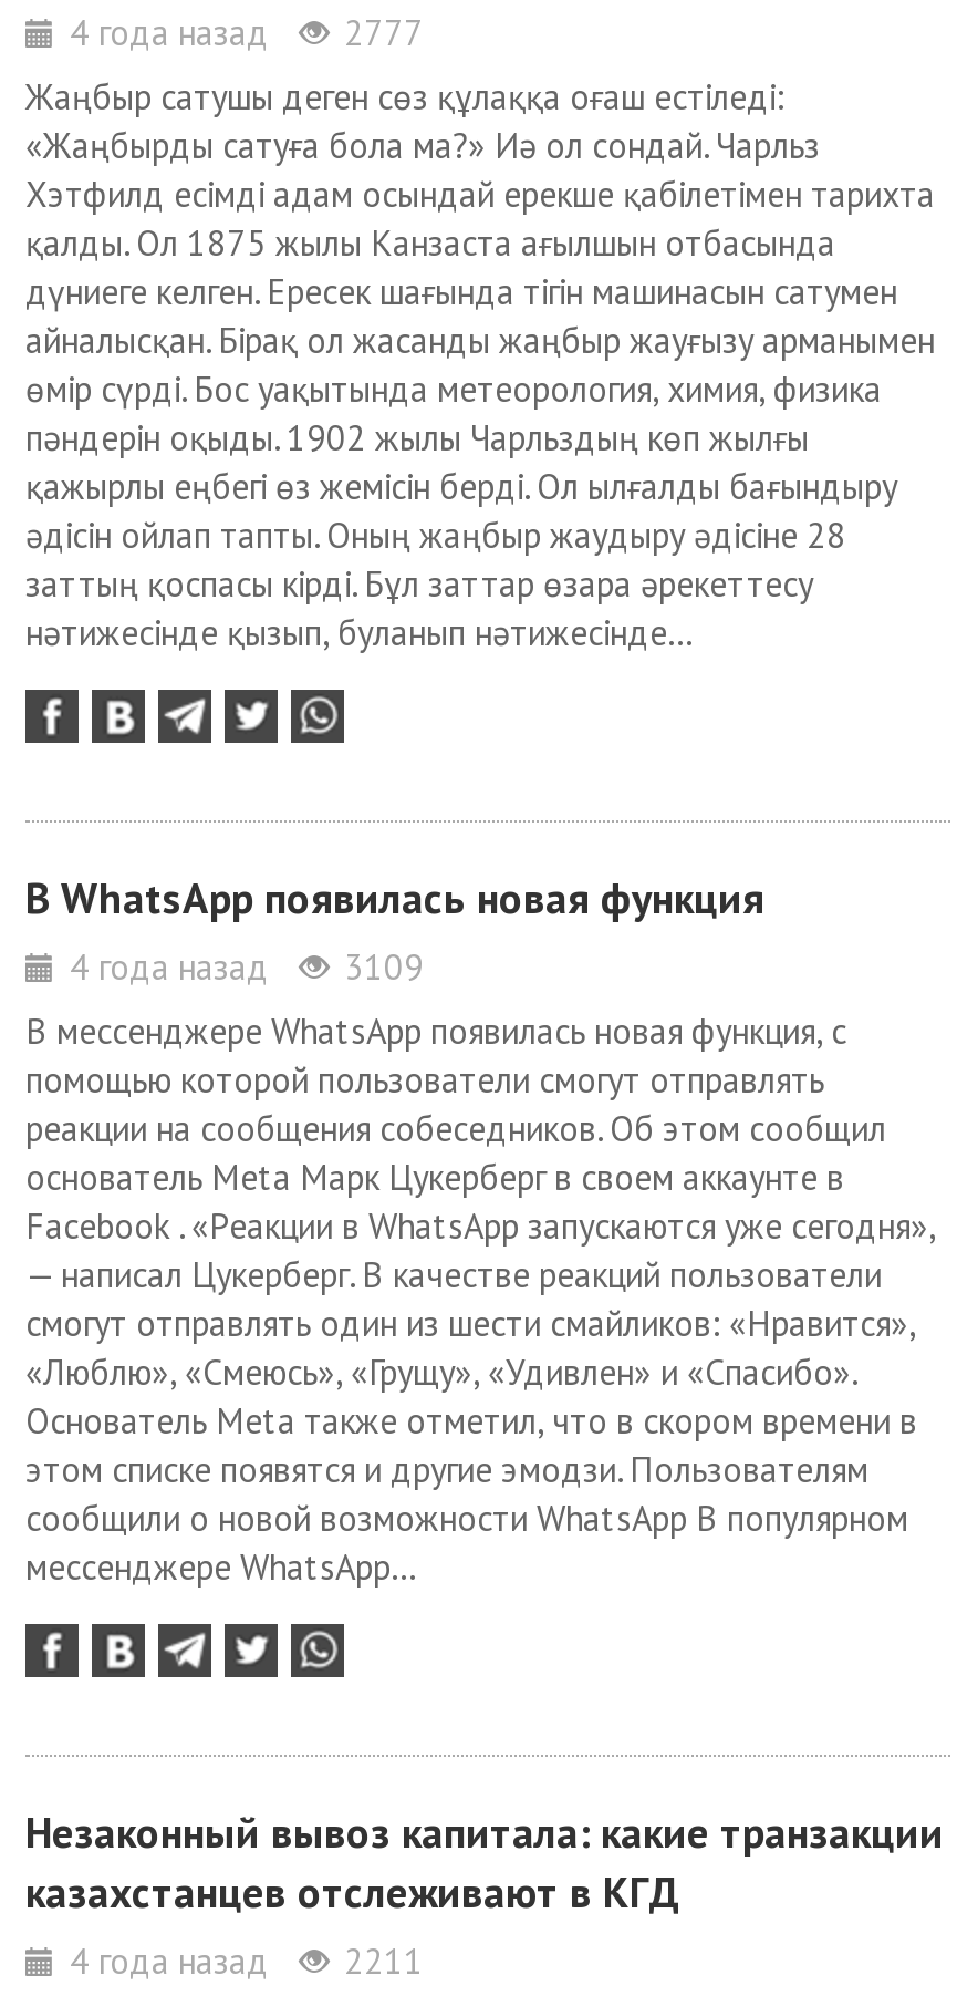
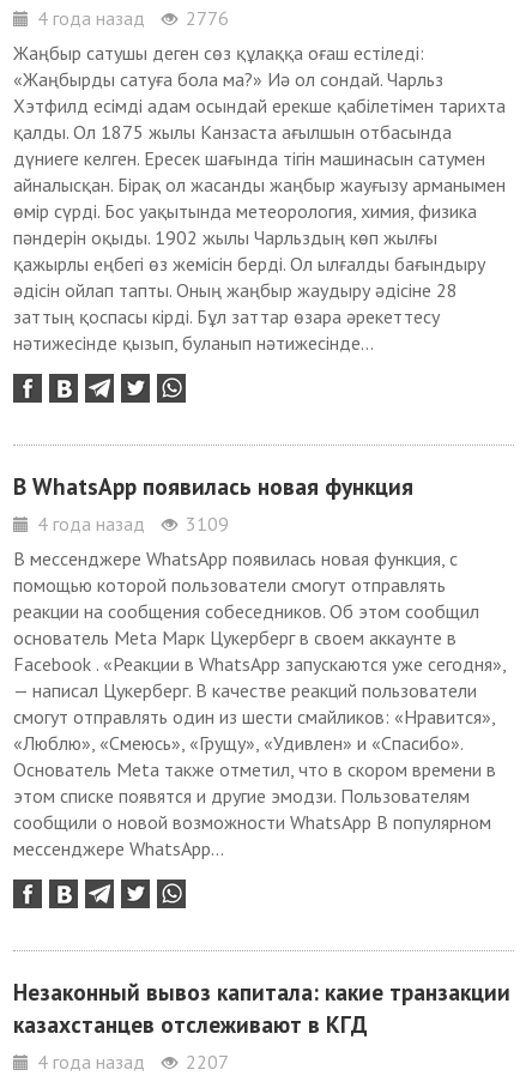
- 4 года назад 2777
+ 4 года назад 2776

- 4 года назад 2211
+ 4 года назад 2207
